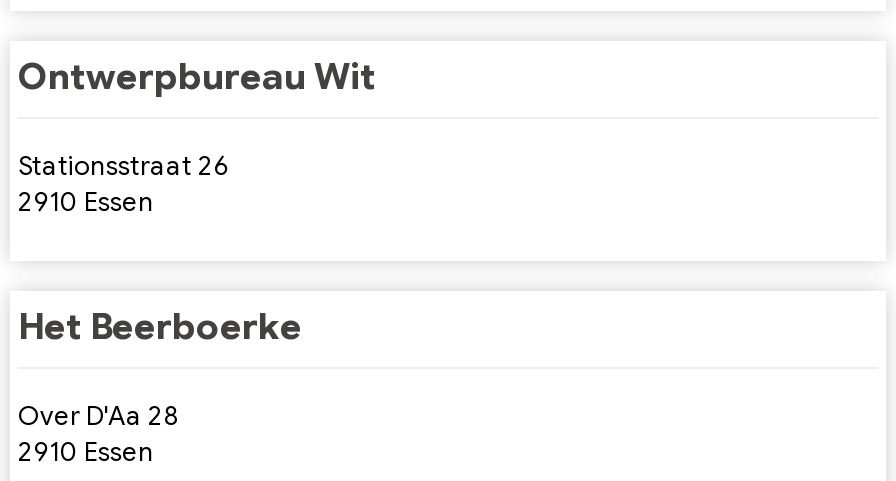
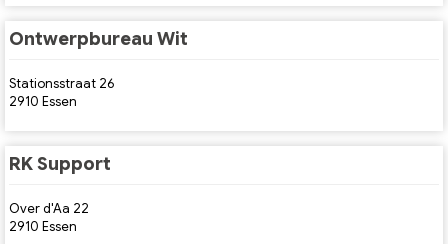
- Het Beerboerke
+ RK Support

- Over D'Aa 28
+ Over d'Aa 22
